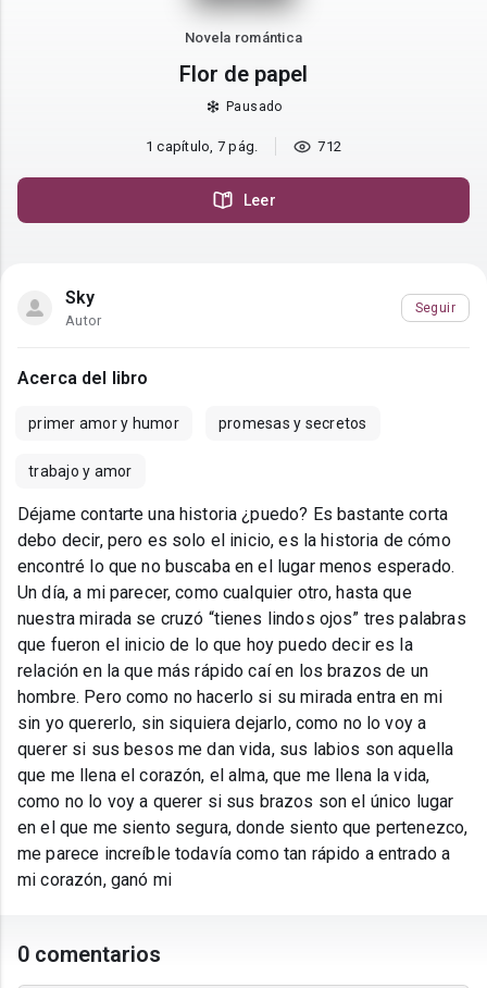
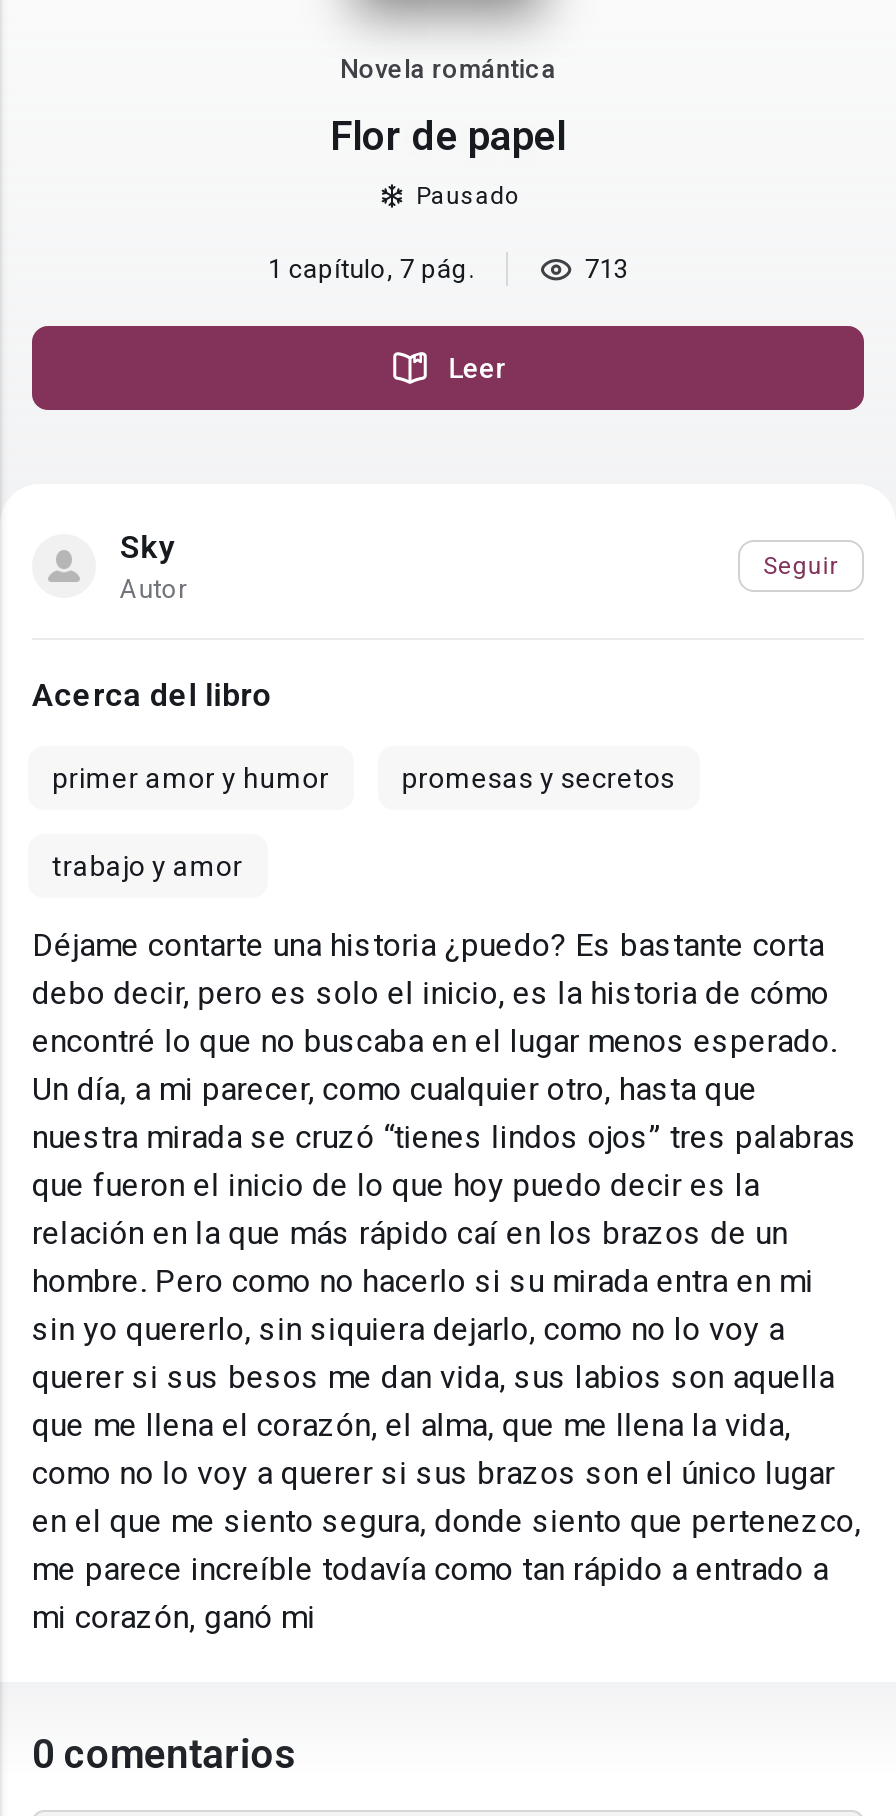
- 712
+ 713
